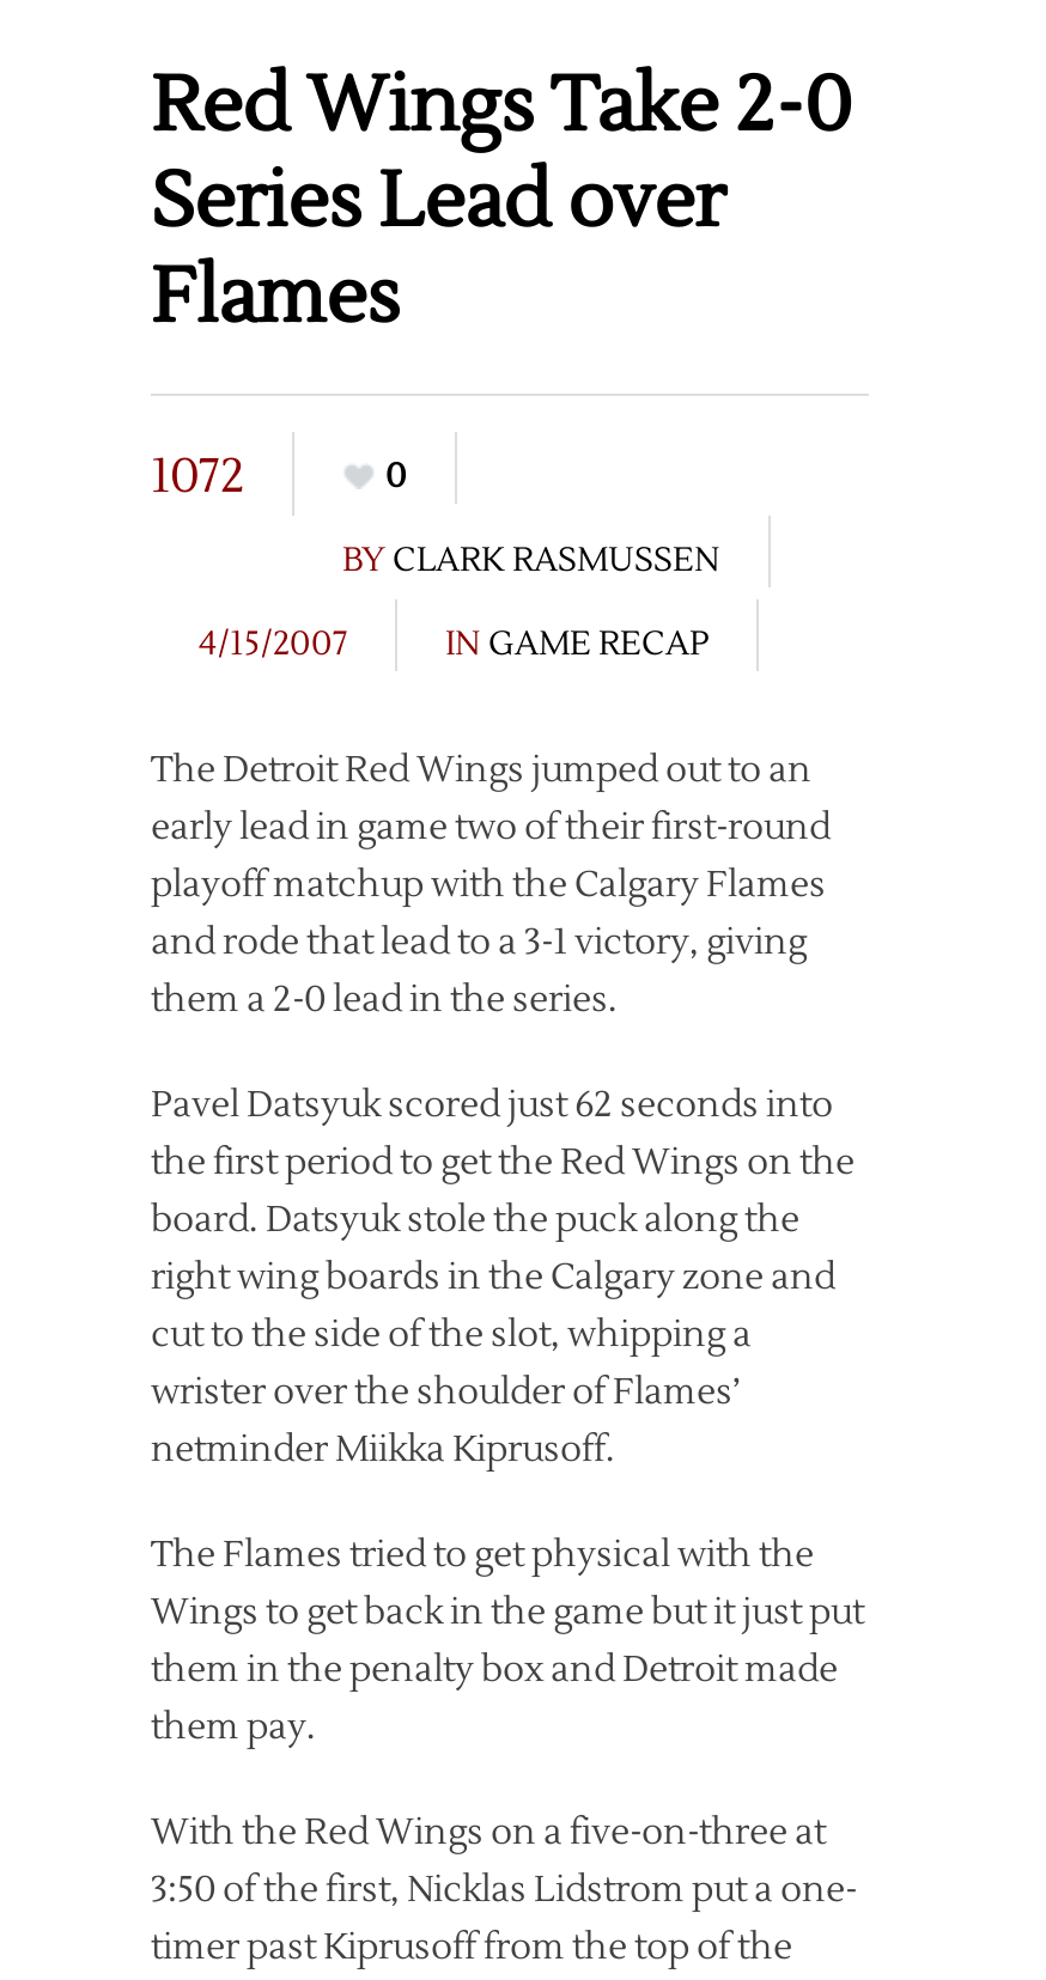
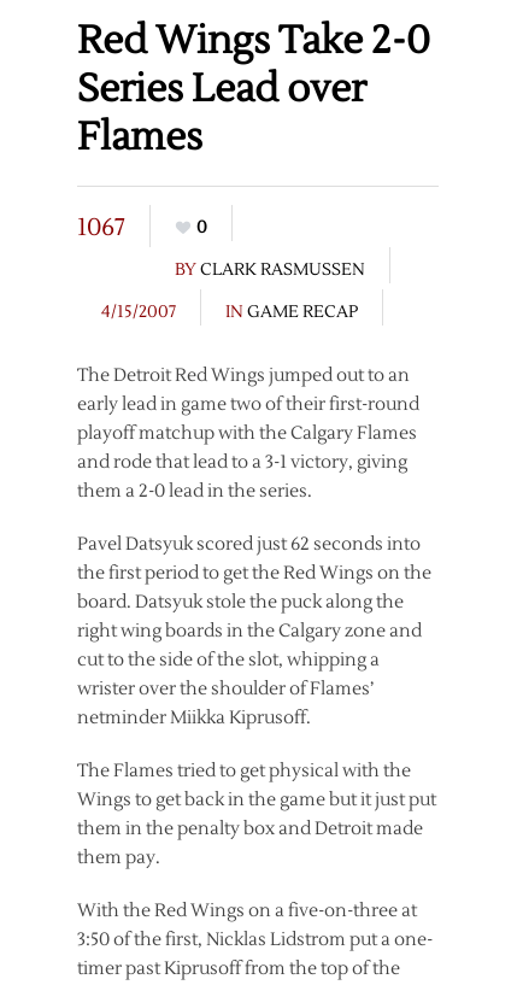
- 1072
+ 1067
